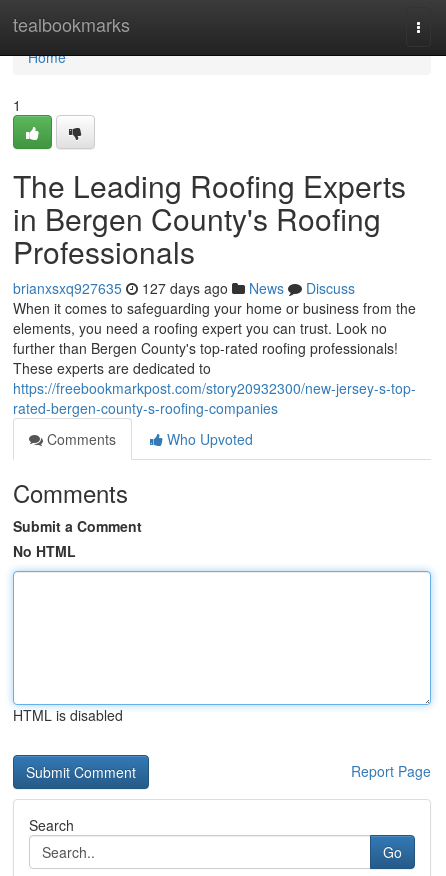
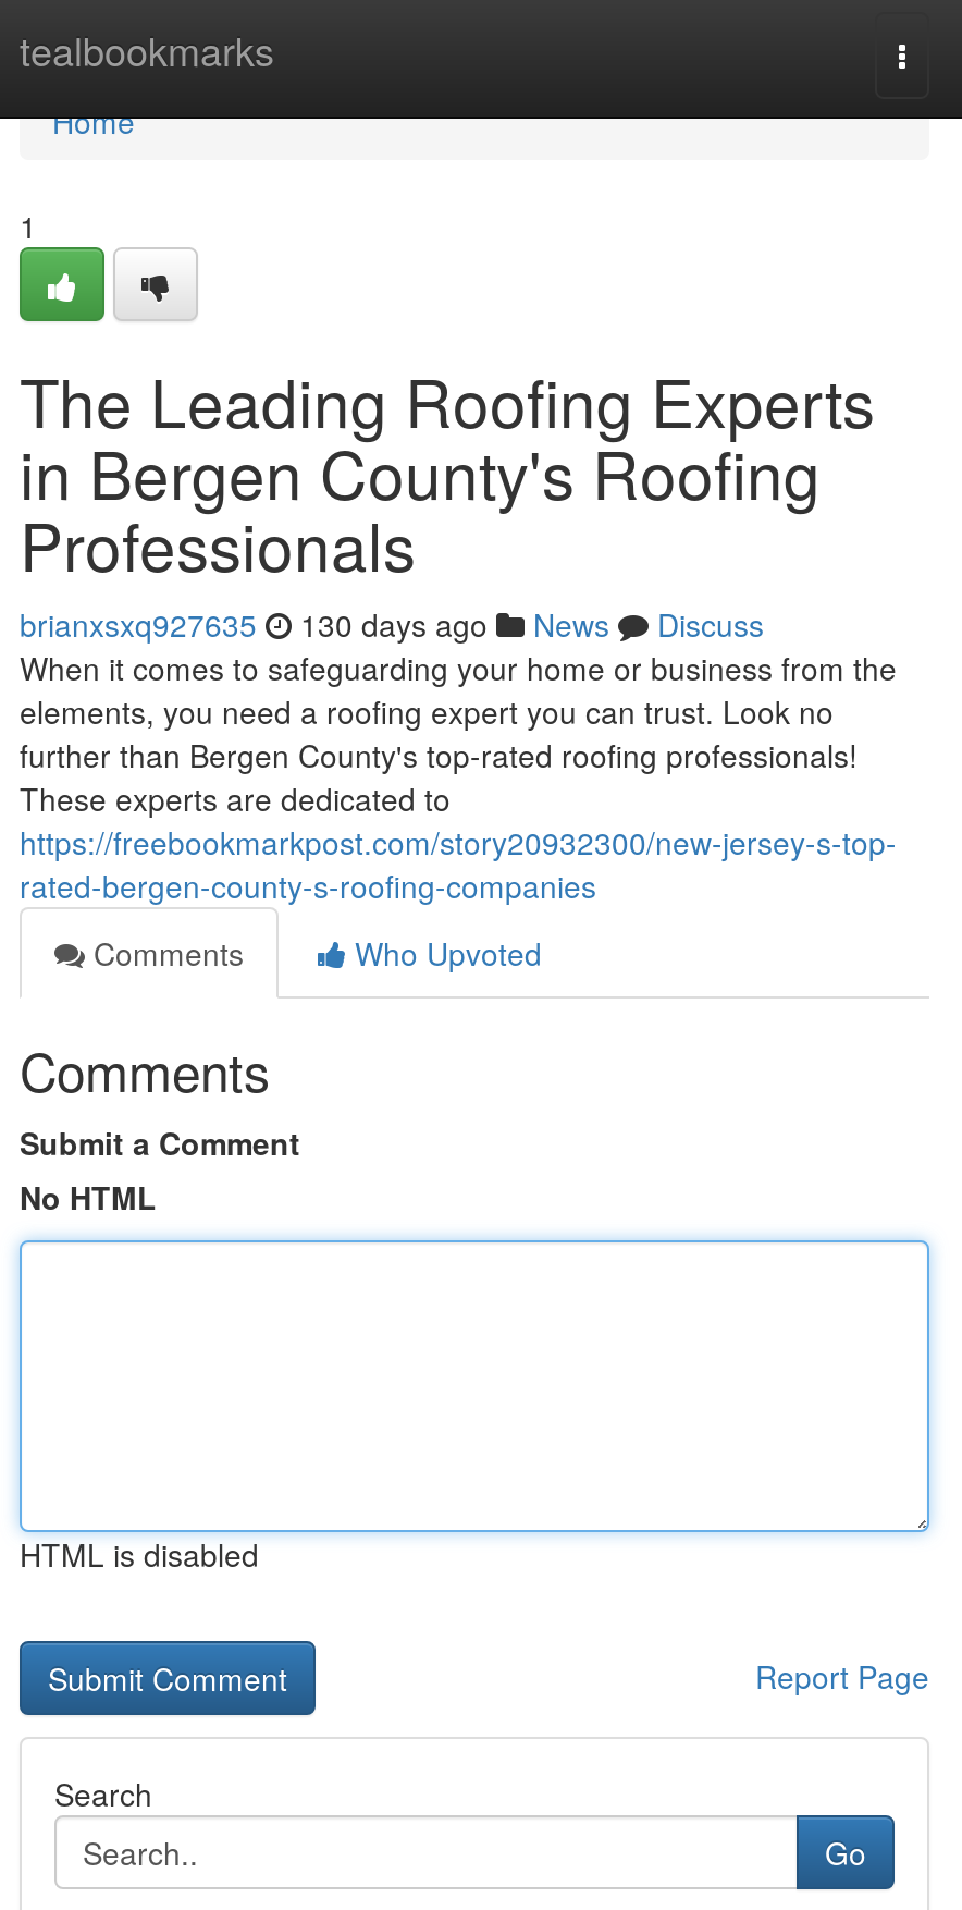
- brianxsxq927635 127 days ago News Discuss
+ brianxsxq927635 130 days ago News Discuss
